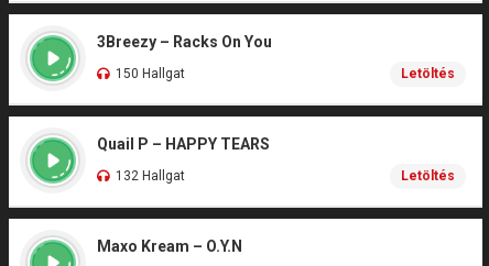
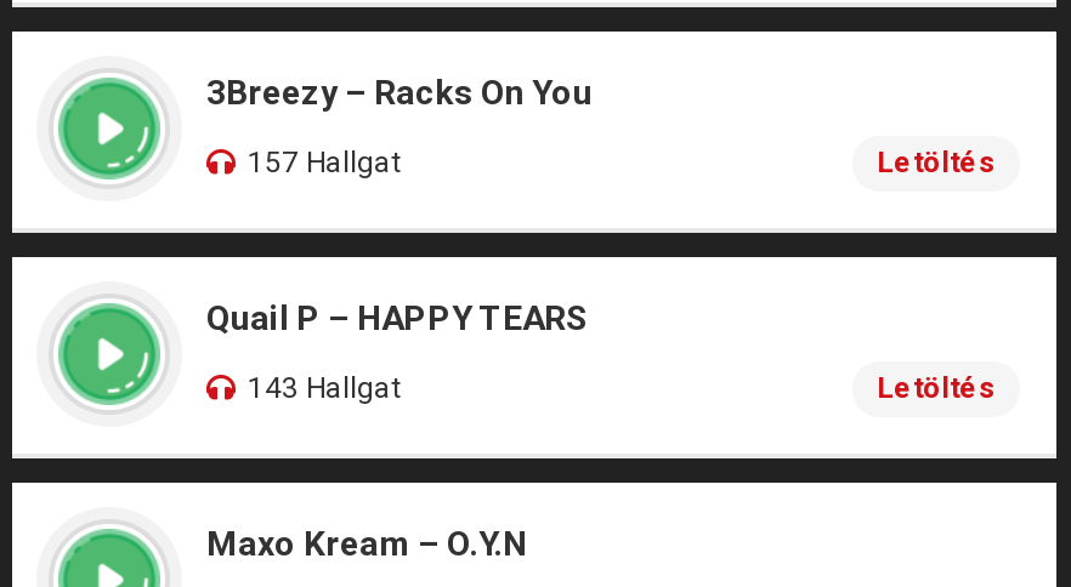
- 150 Hallgat
+ 157 Hallgat

- 132 Hallgat
+ 143 Hallgat
